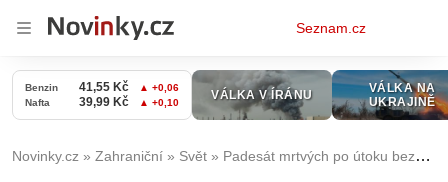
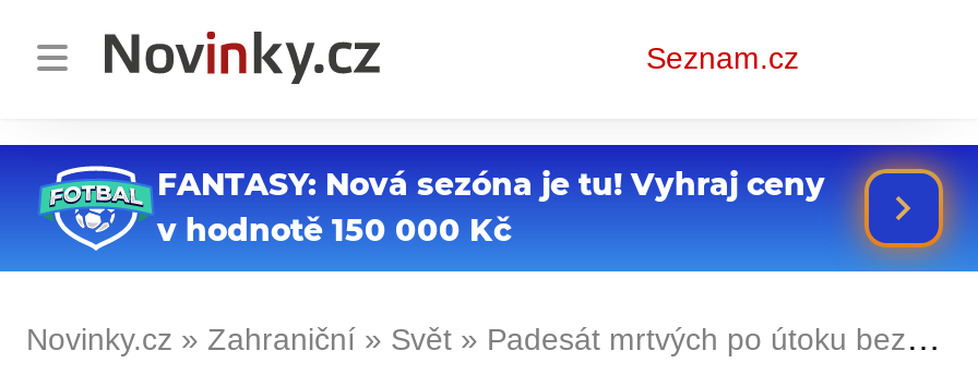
- [image]
+ [image]
